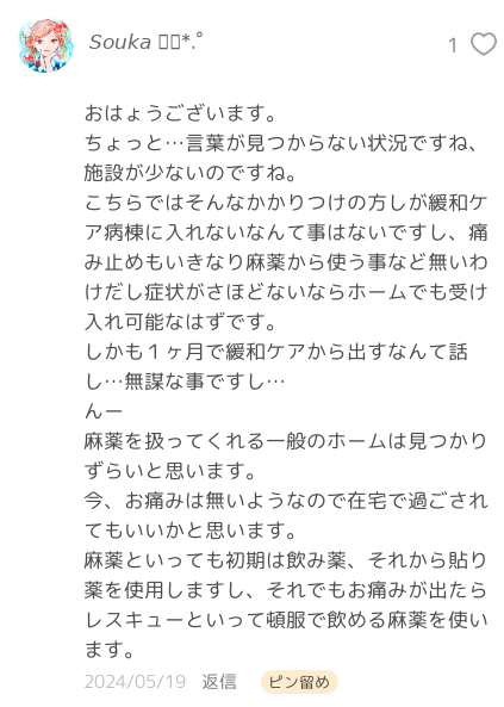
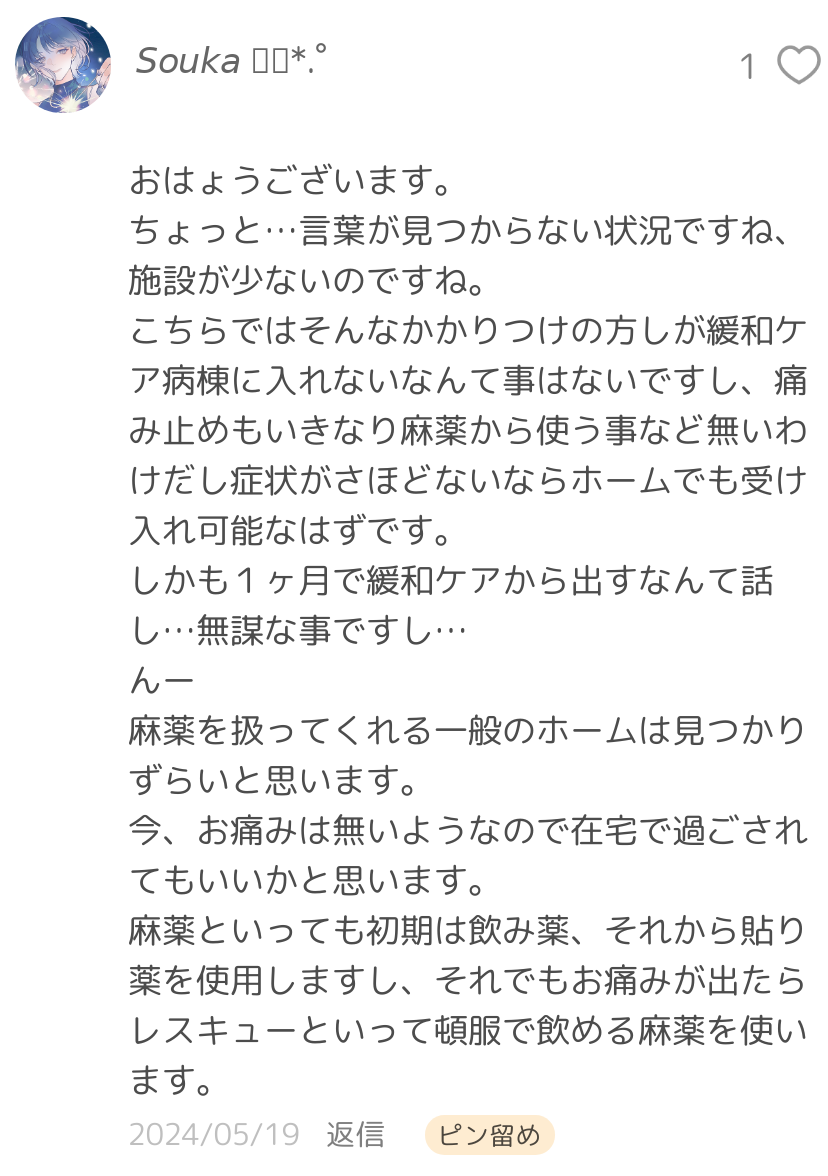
- [image]
+ [image]
